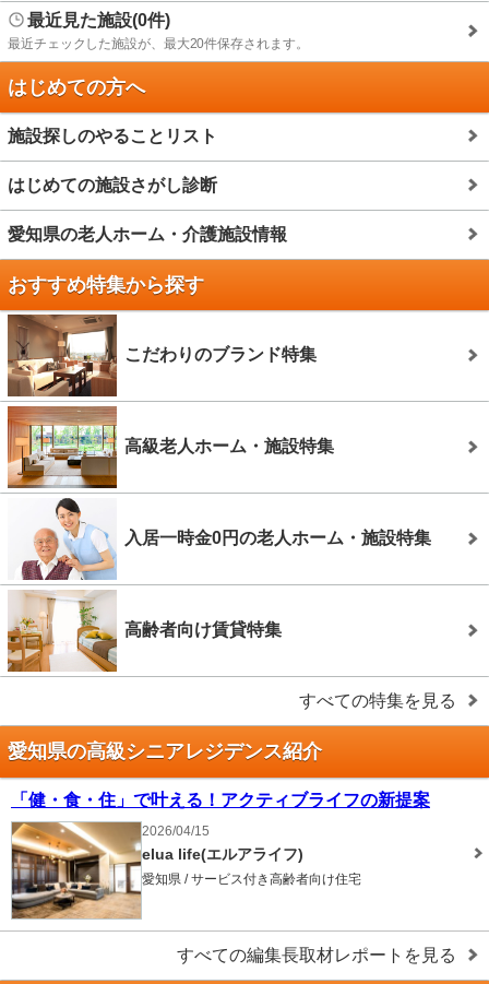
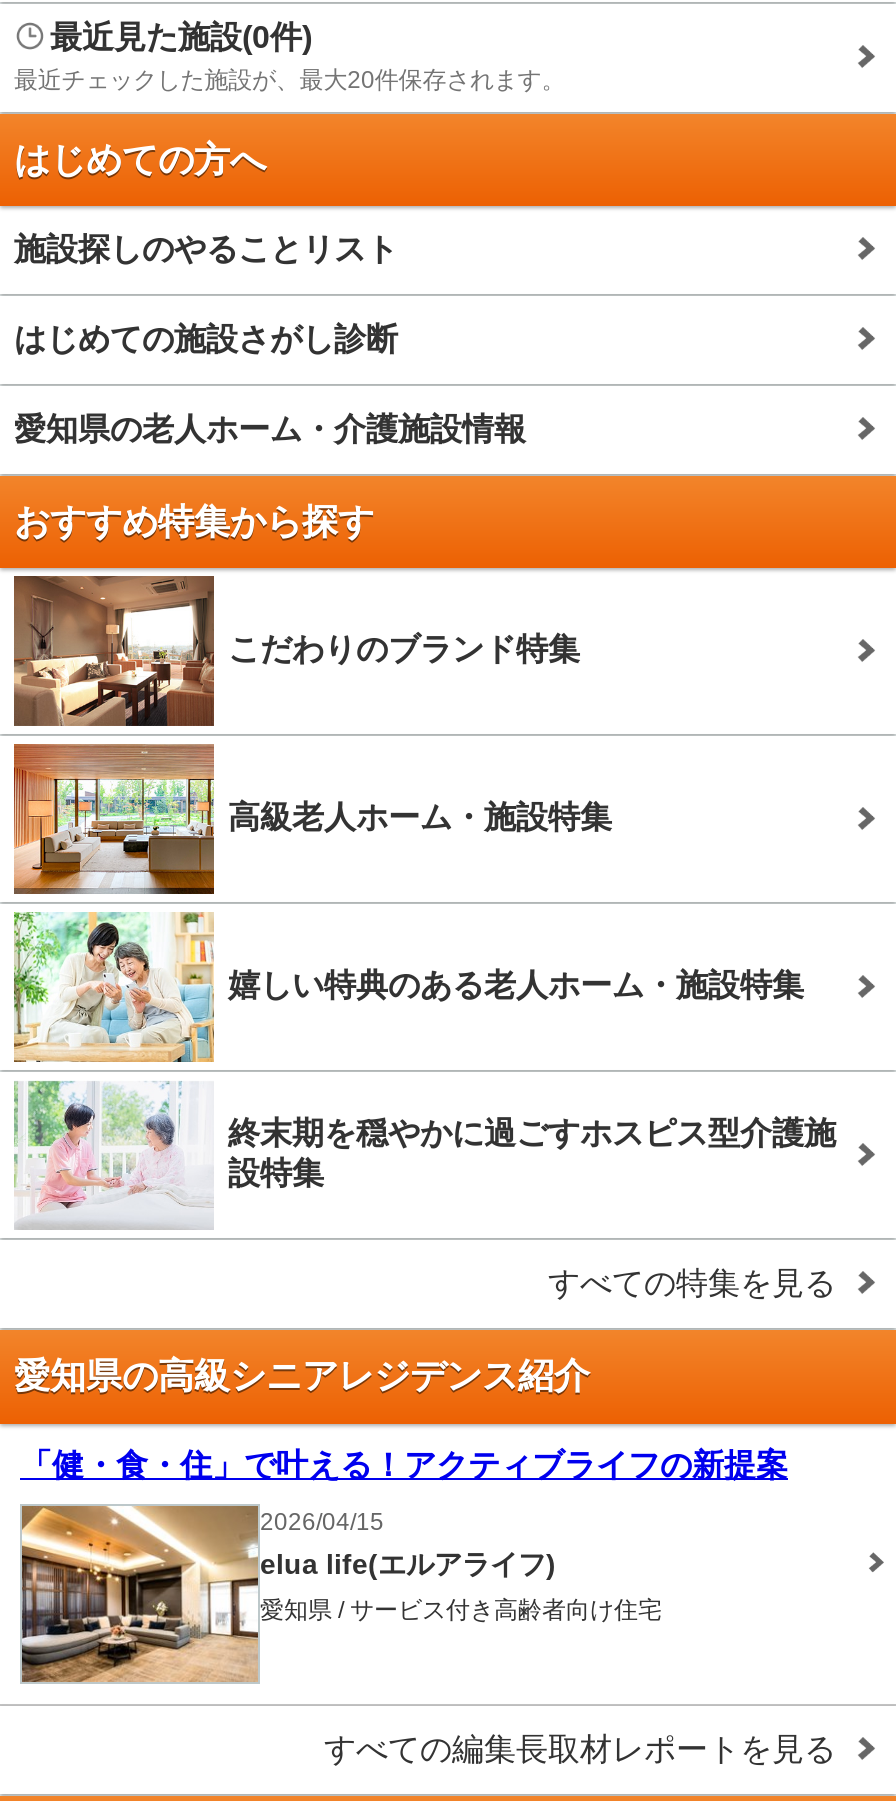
- [image]
- 入居一時金0円の老人ホーム・施設特集
+ [image]
+ 嬉しい特典のある老人ホーム・施設特集

- [image]
- 高齢者向け賃貸特集
+ [image]
+ 終末期を穏やかに過ごすホスピス型介護施
+ 設特集
